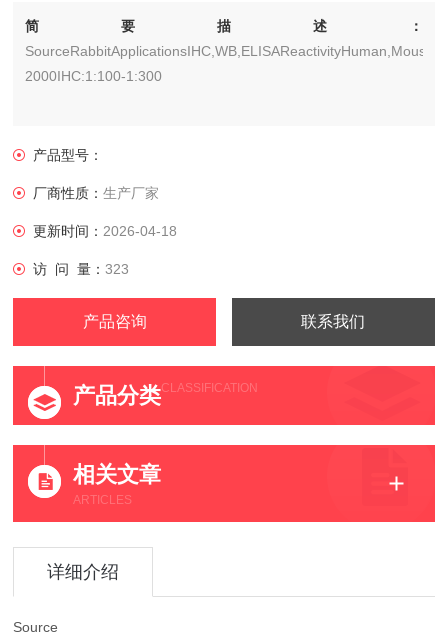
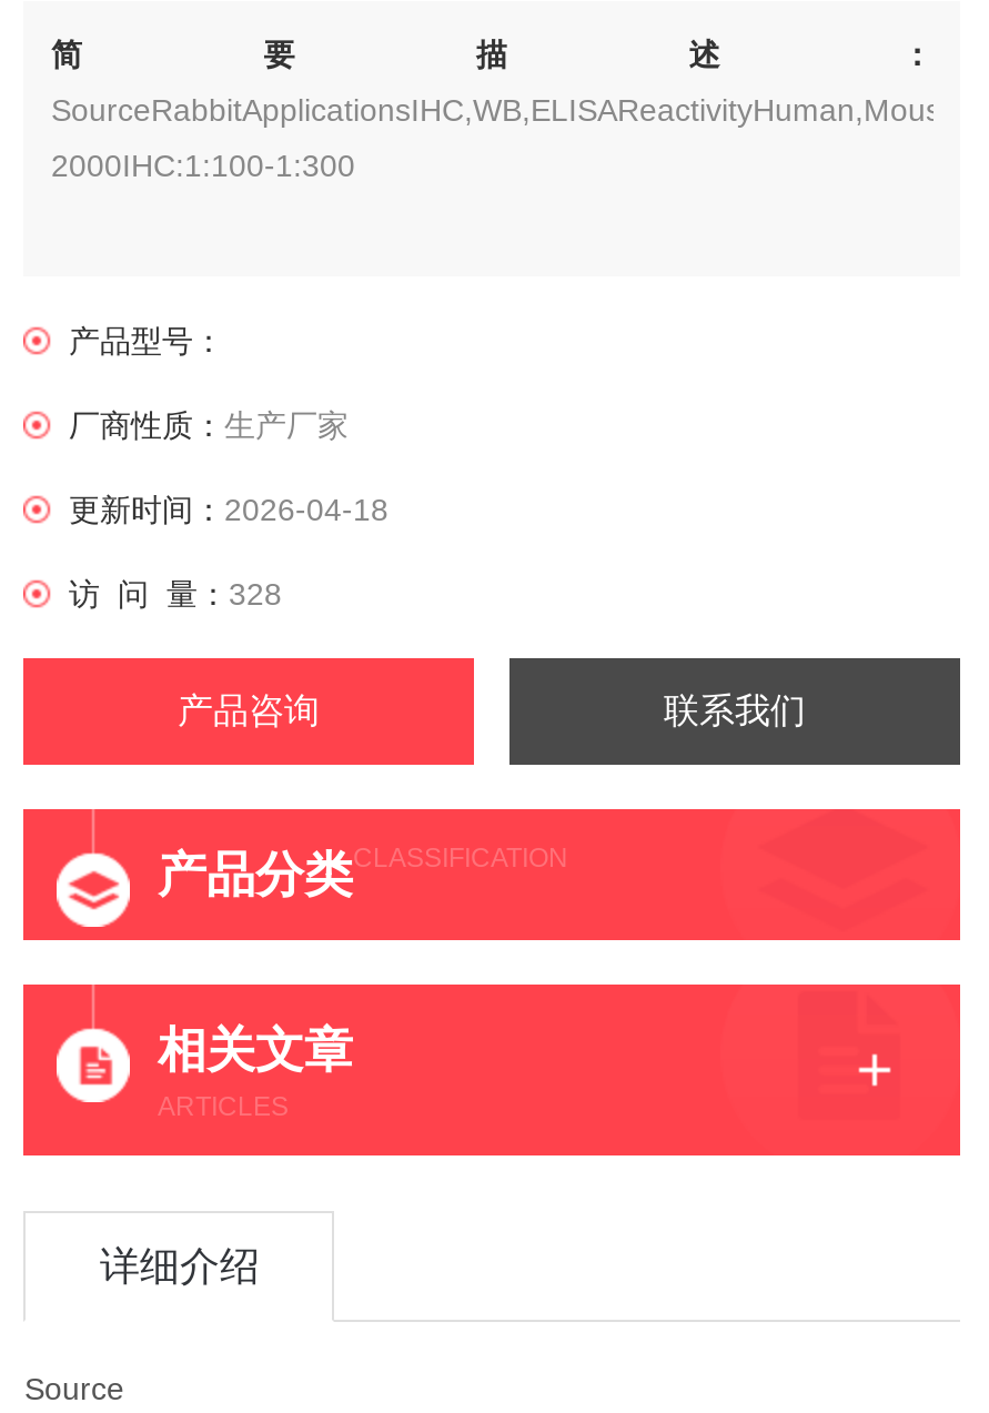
- 访 问 量：323
+ 访 问 量：328
